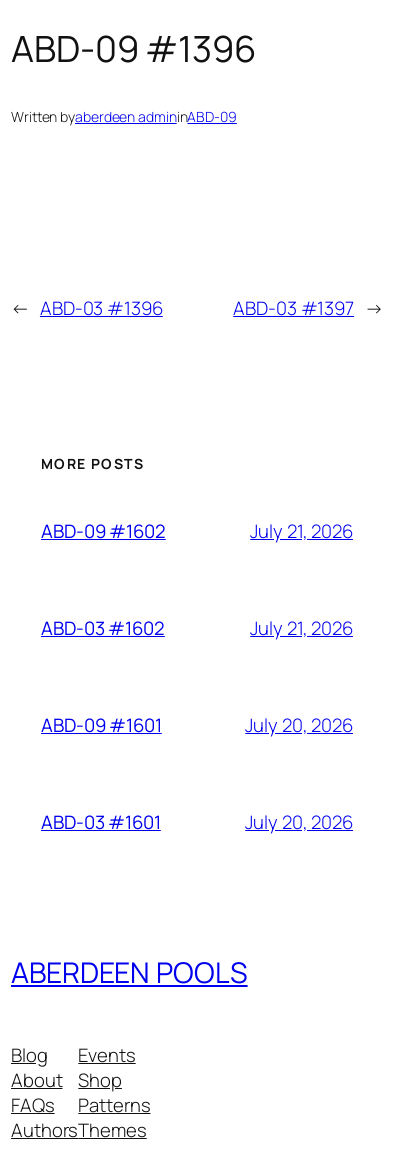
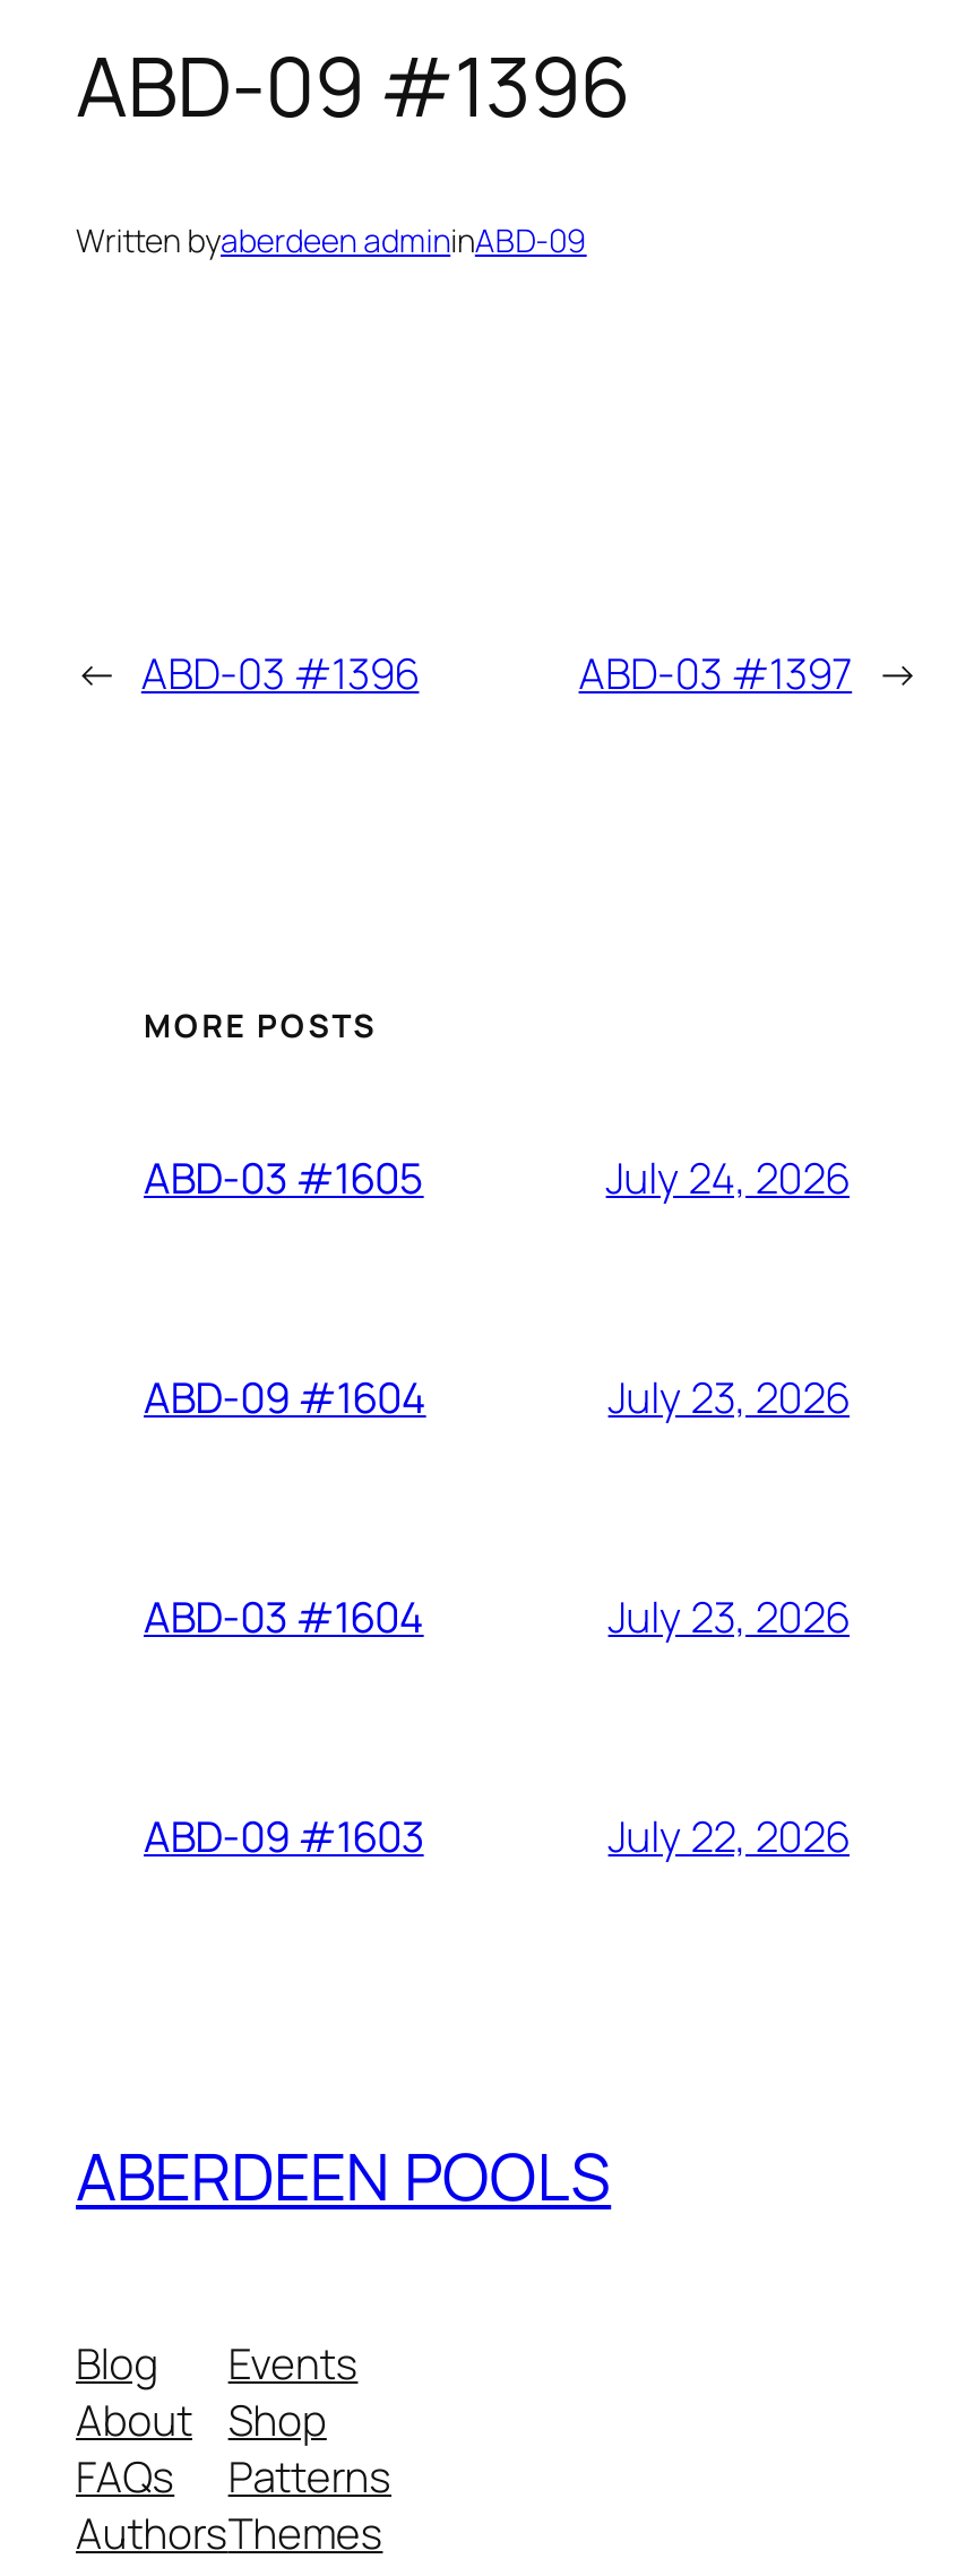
- ABD-09 #1602
- July 21, 2026
+ ABD-03 #1605
+ July 24, 2026

- ABD-03 #1602
- July 21, 2026
+ ABD-09 #1604
+ July 23, 2026

- ABD-09 #1601
- July 20, 2026
+ ABD-03 #1604
+ July 23, 2026

- ABD-03 #1601
- July 20, 2026
+ ABD-09 #1603
+ July 22, 2026
